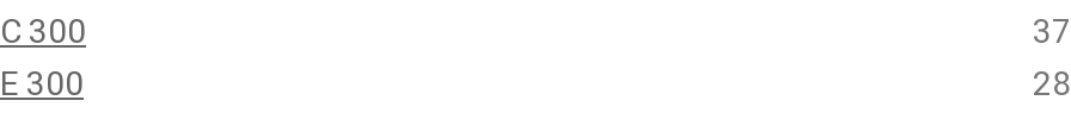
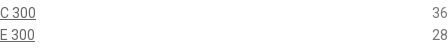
- 37
+ 36
